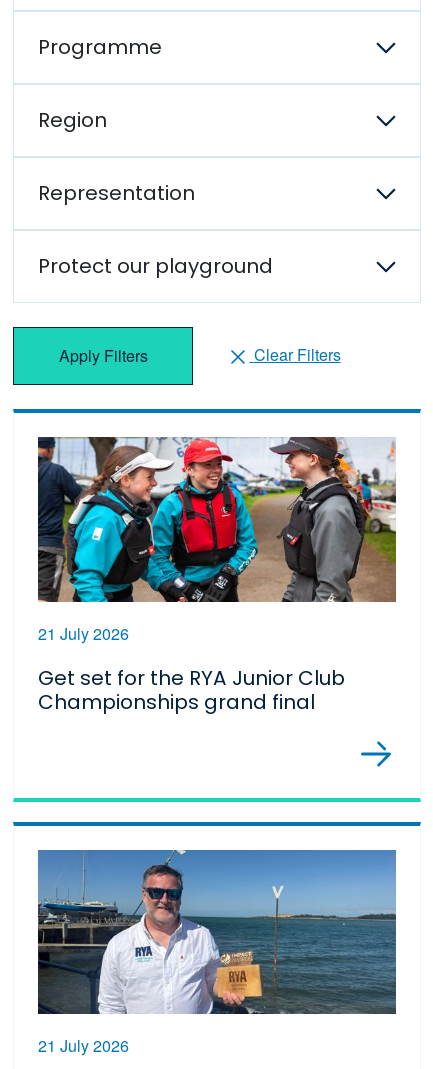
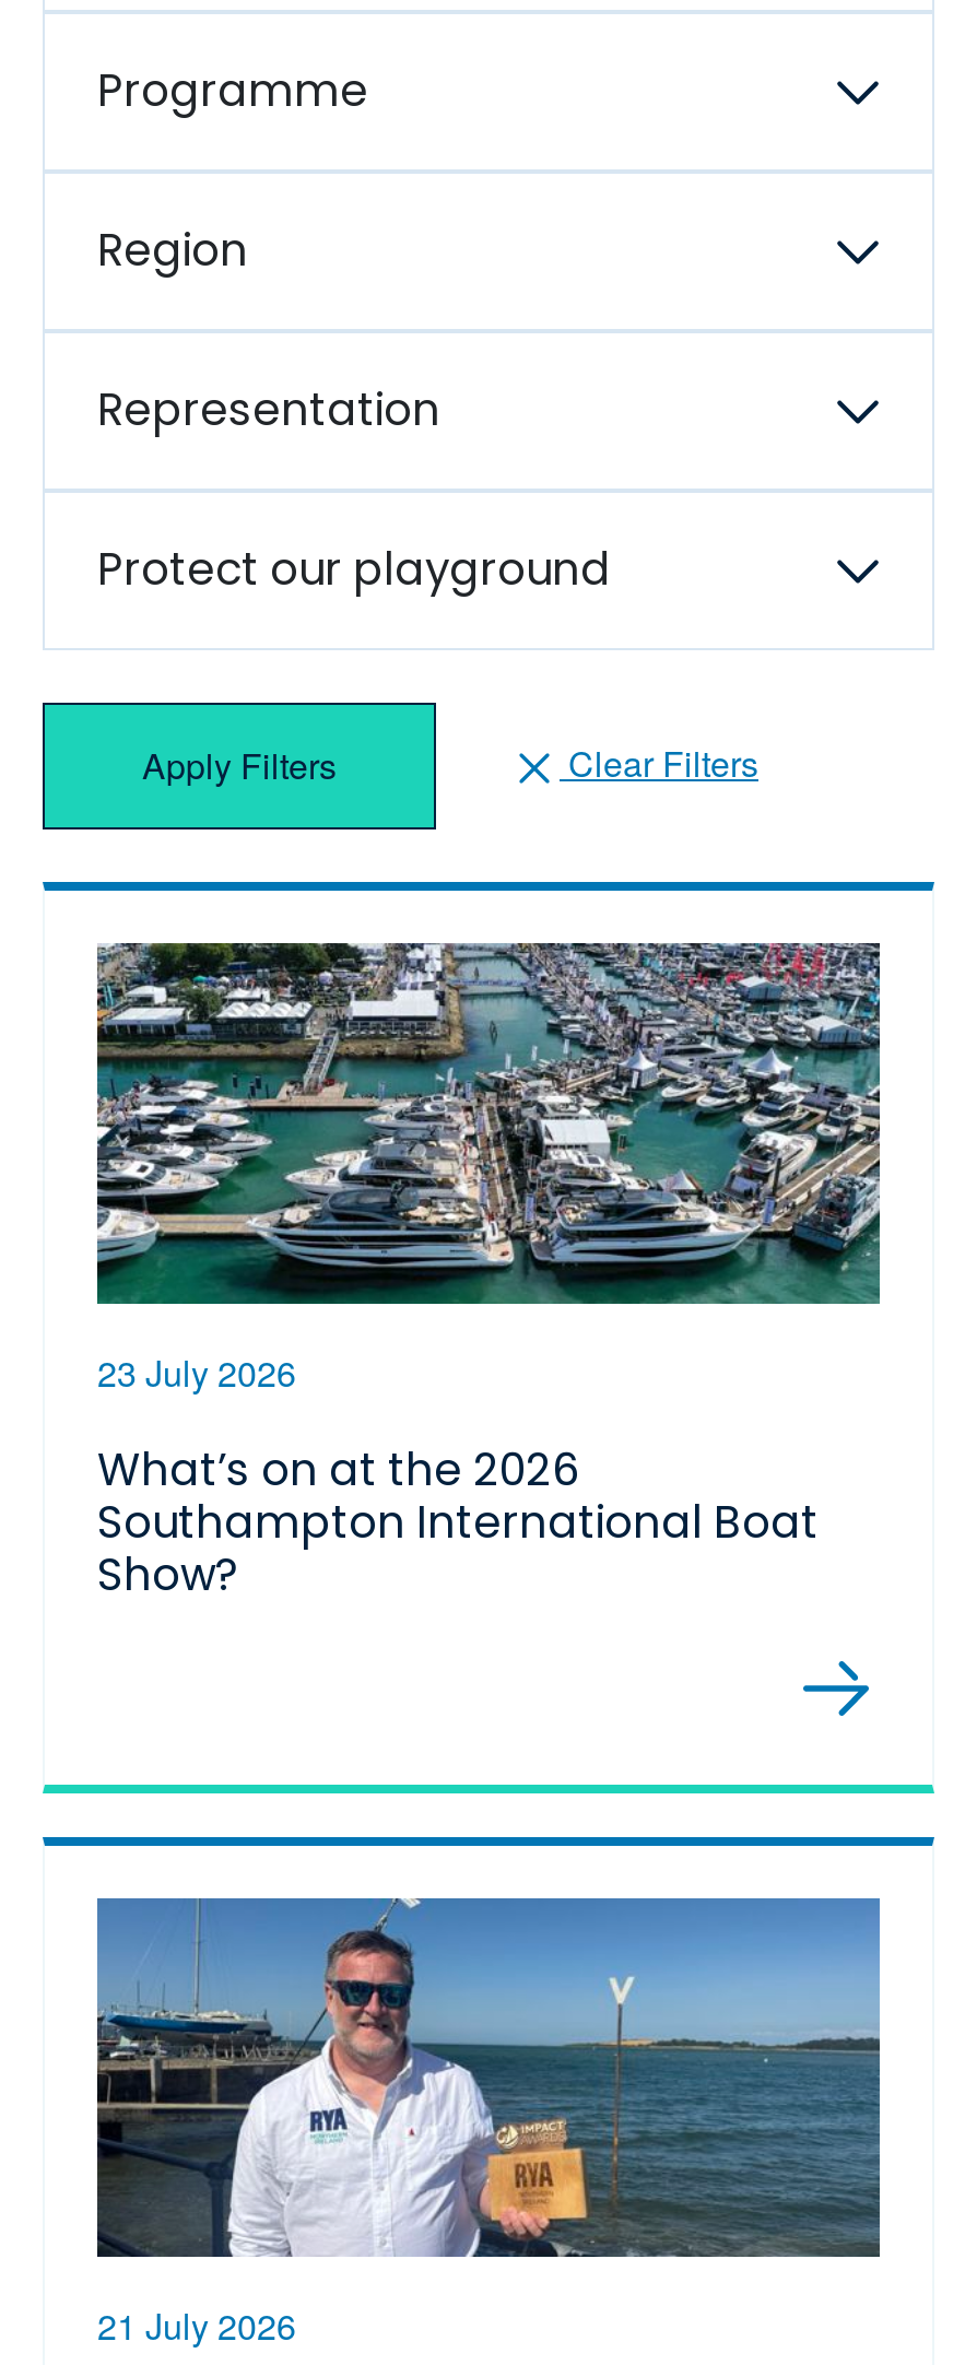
- [image]
- 21 July 2026
+ [image]
+ 23 July 2026

- Get set for the RYA Junior Club
- Championships grand final
+ What’s on at the 2026
+ Southampton International Boat
+ Show?
